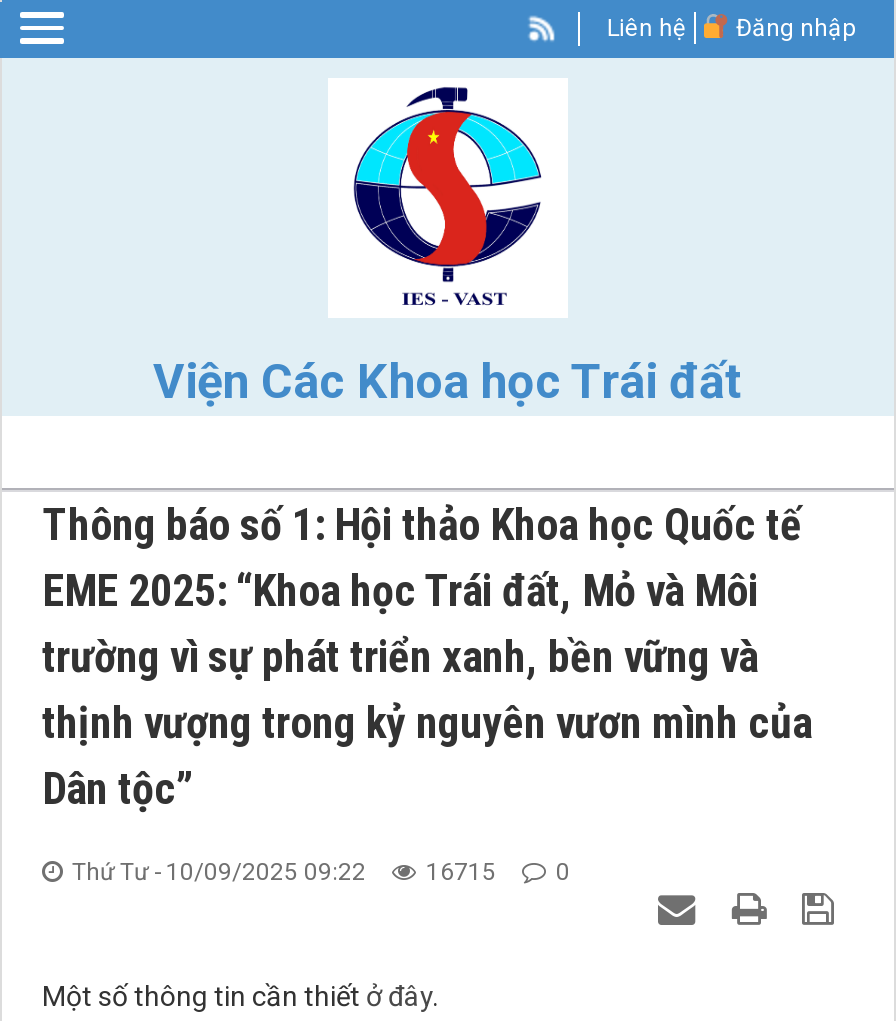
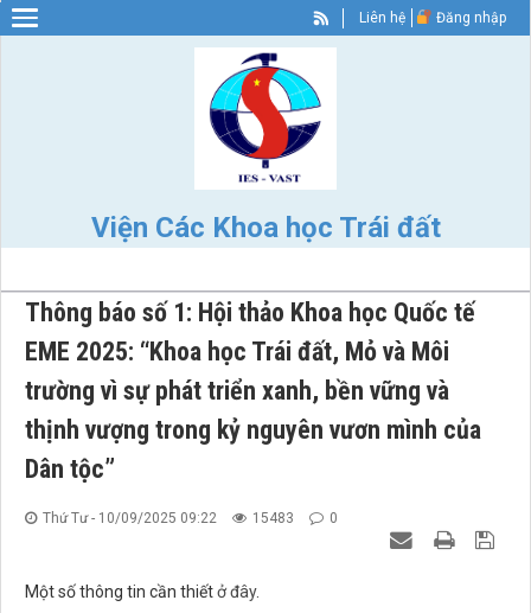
- 16715
+ 15483
